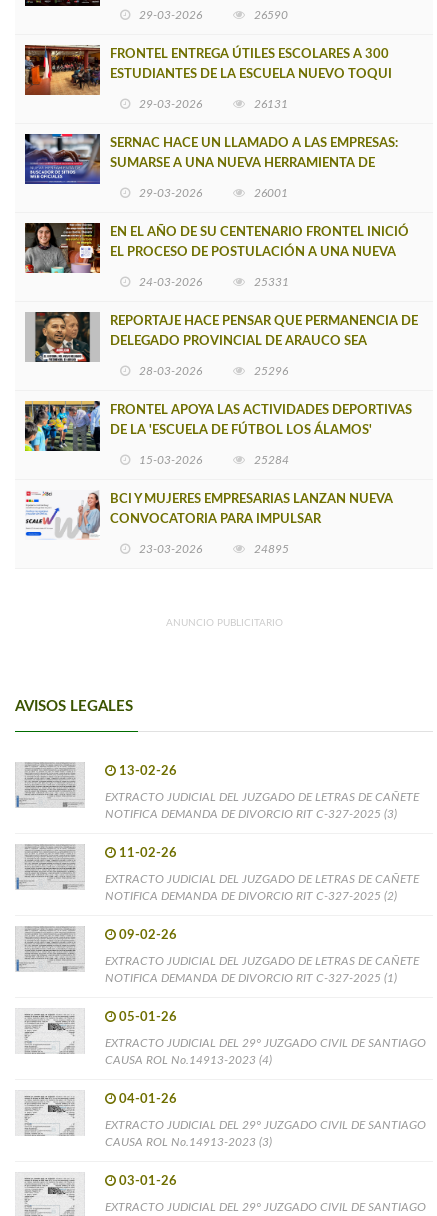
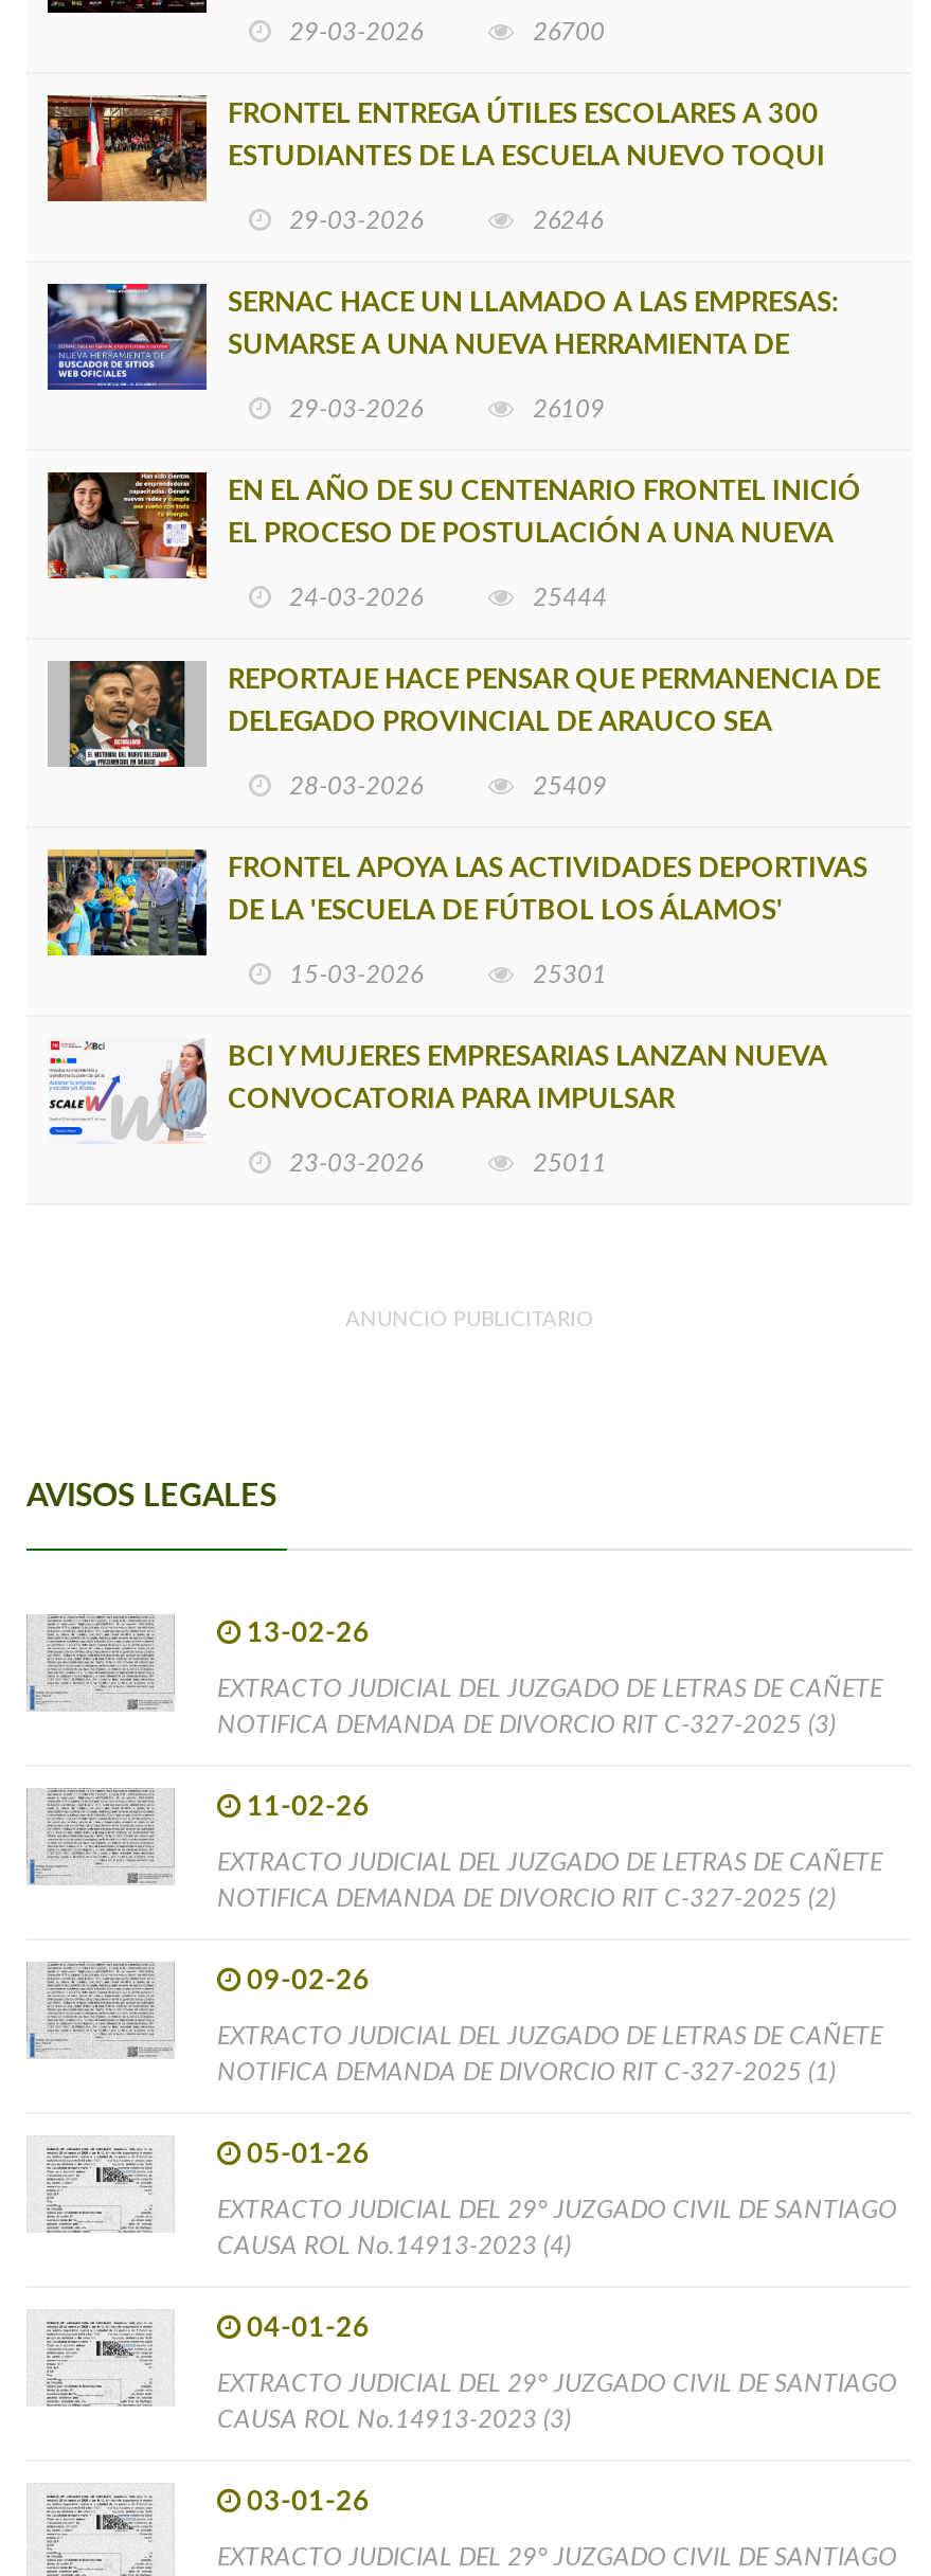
- 26590
+ 26700

- 26131
+ 26246

- 26001
+ 26109

- 25331
+ 25444

- 25296
+ 25409

- 25284
+ 25301

- 24895
+ 25011
